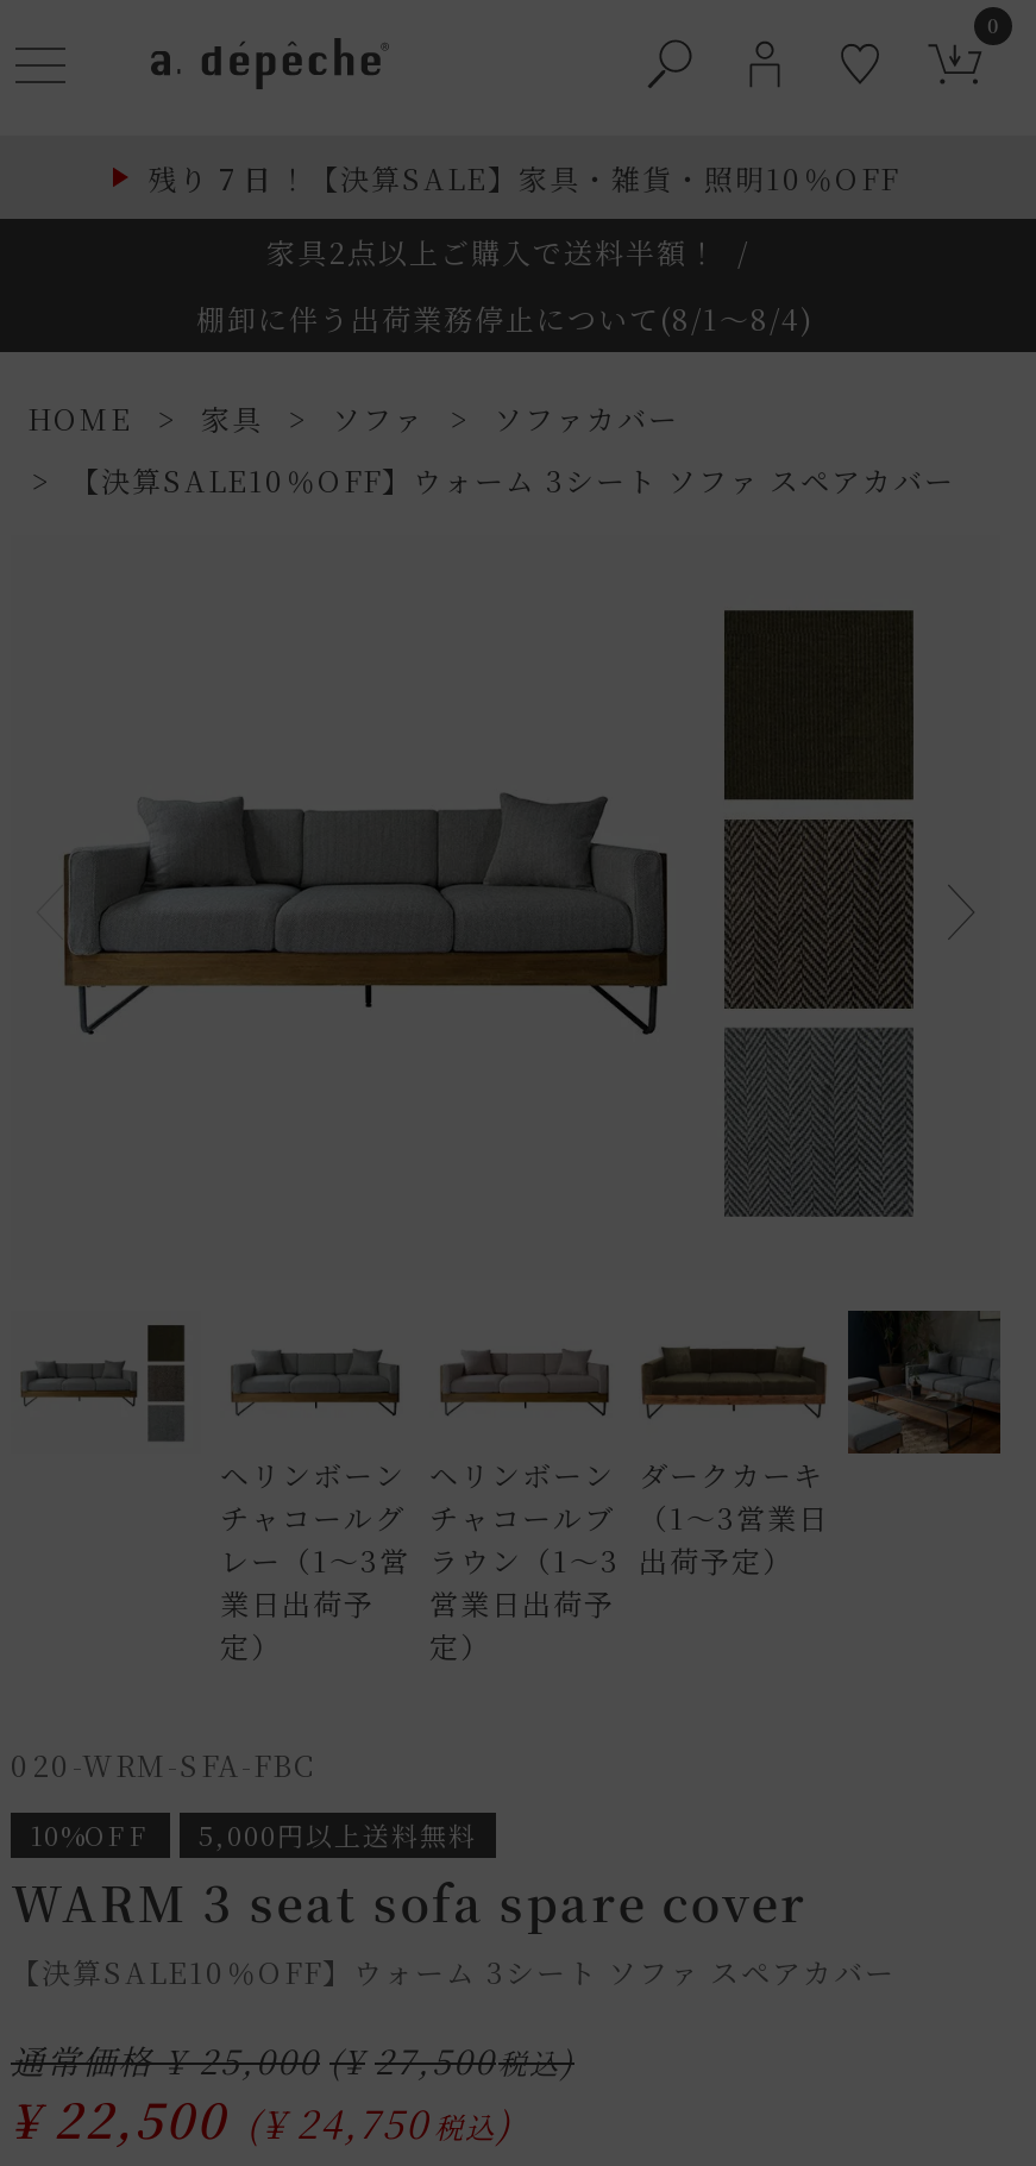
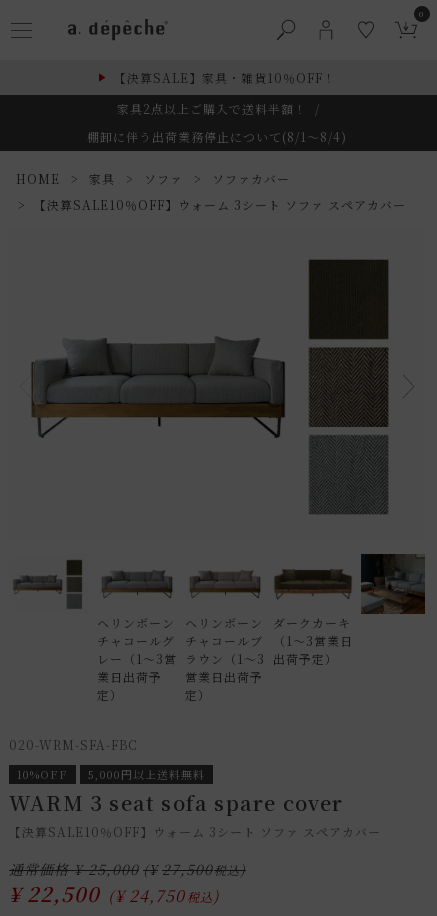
- 残り 7 日 ！【決算SALE】家具・雑貨・照明10％OFF
+ 【決算SALE】家具・雑貨10％OFF！
